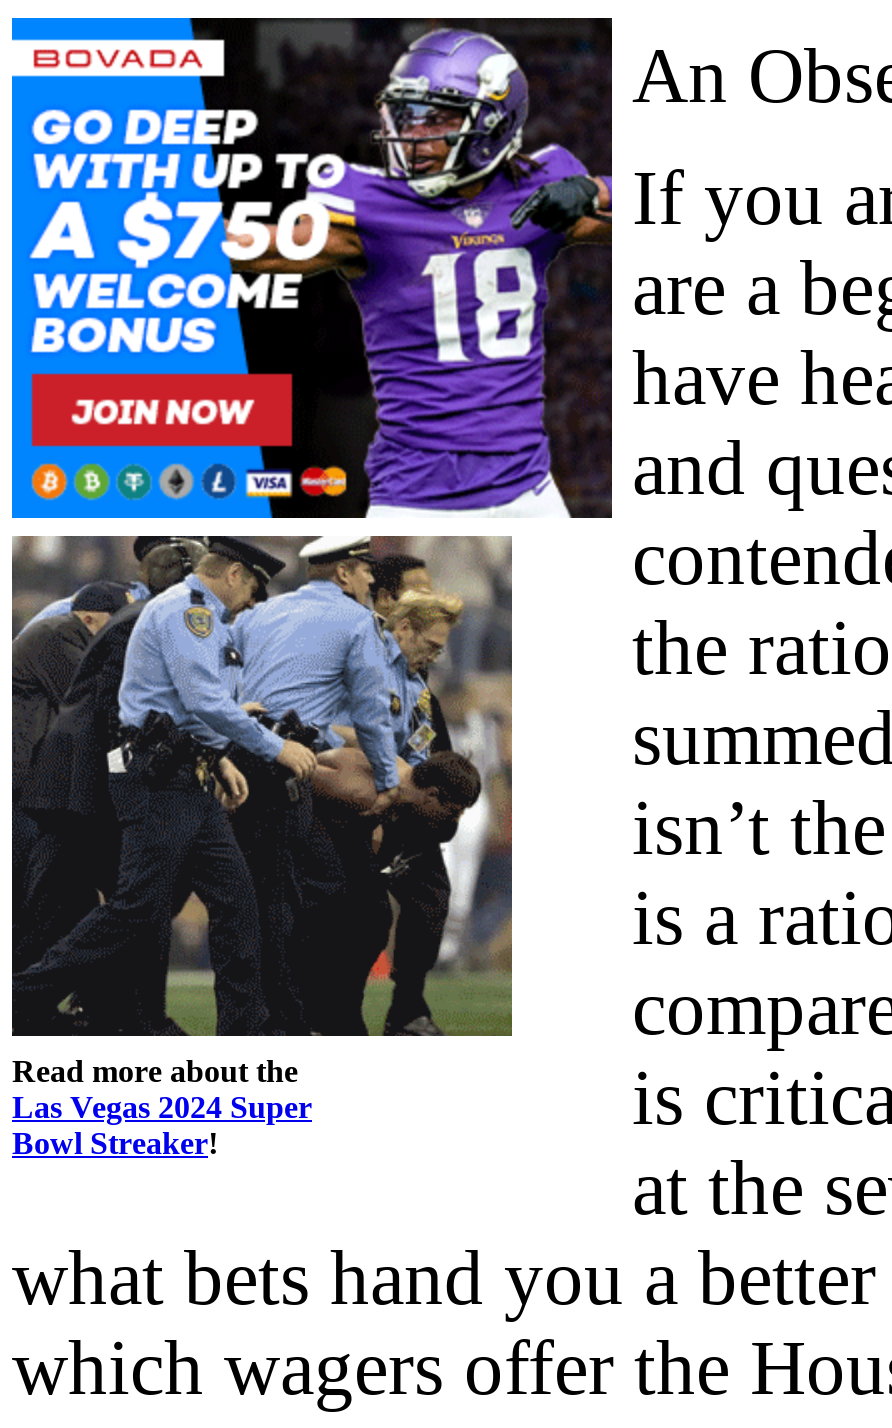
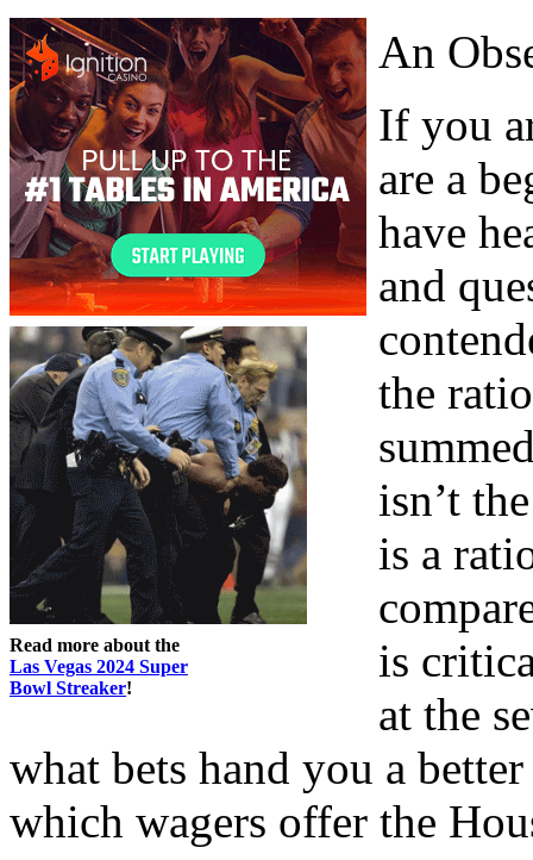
- [image]
+ [image]
